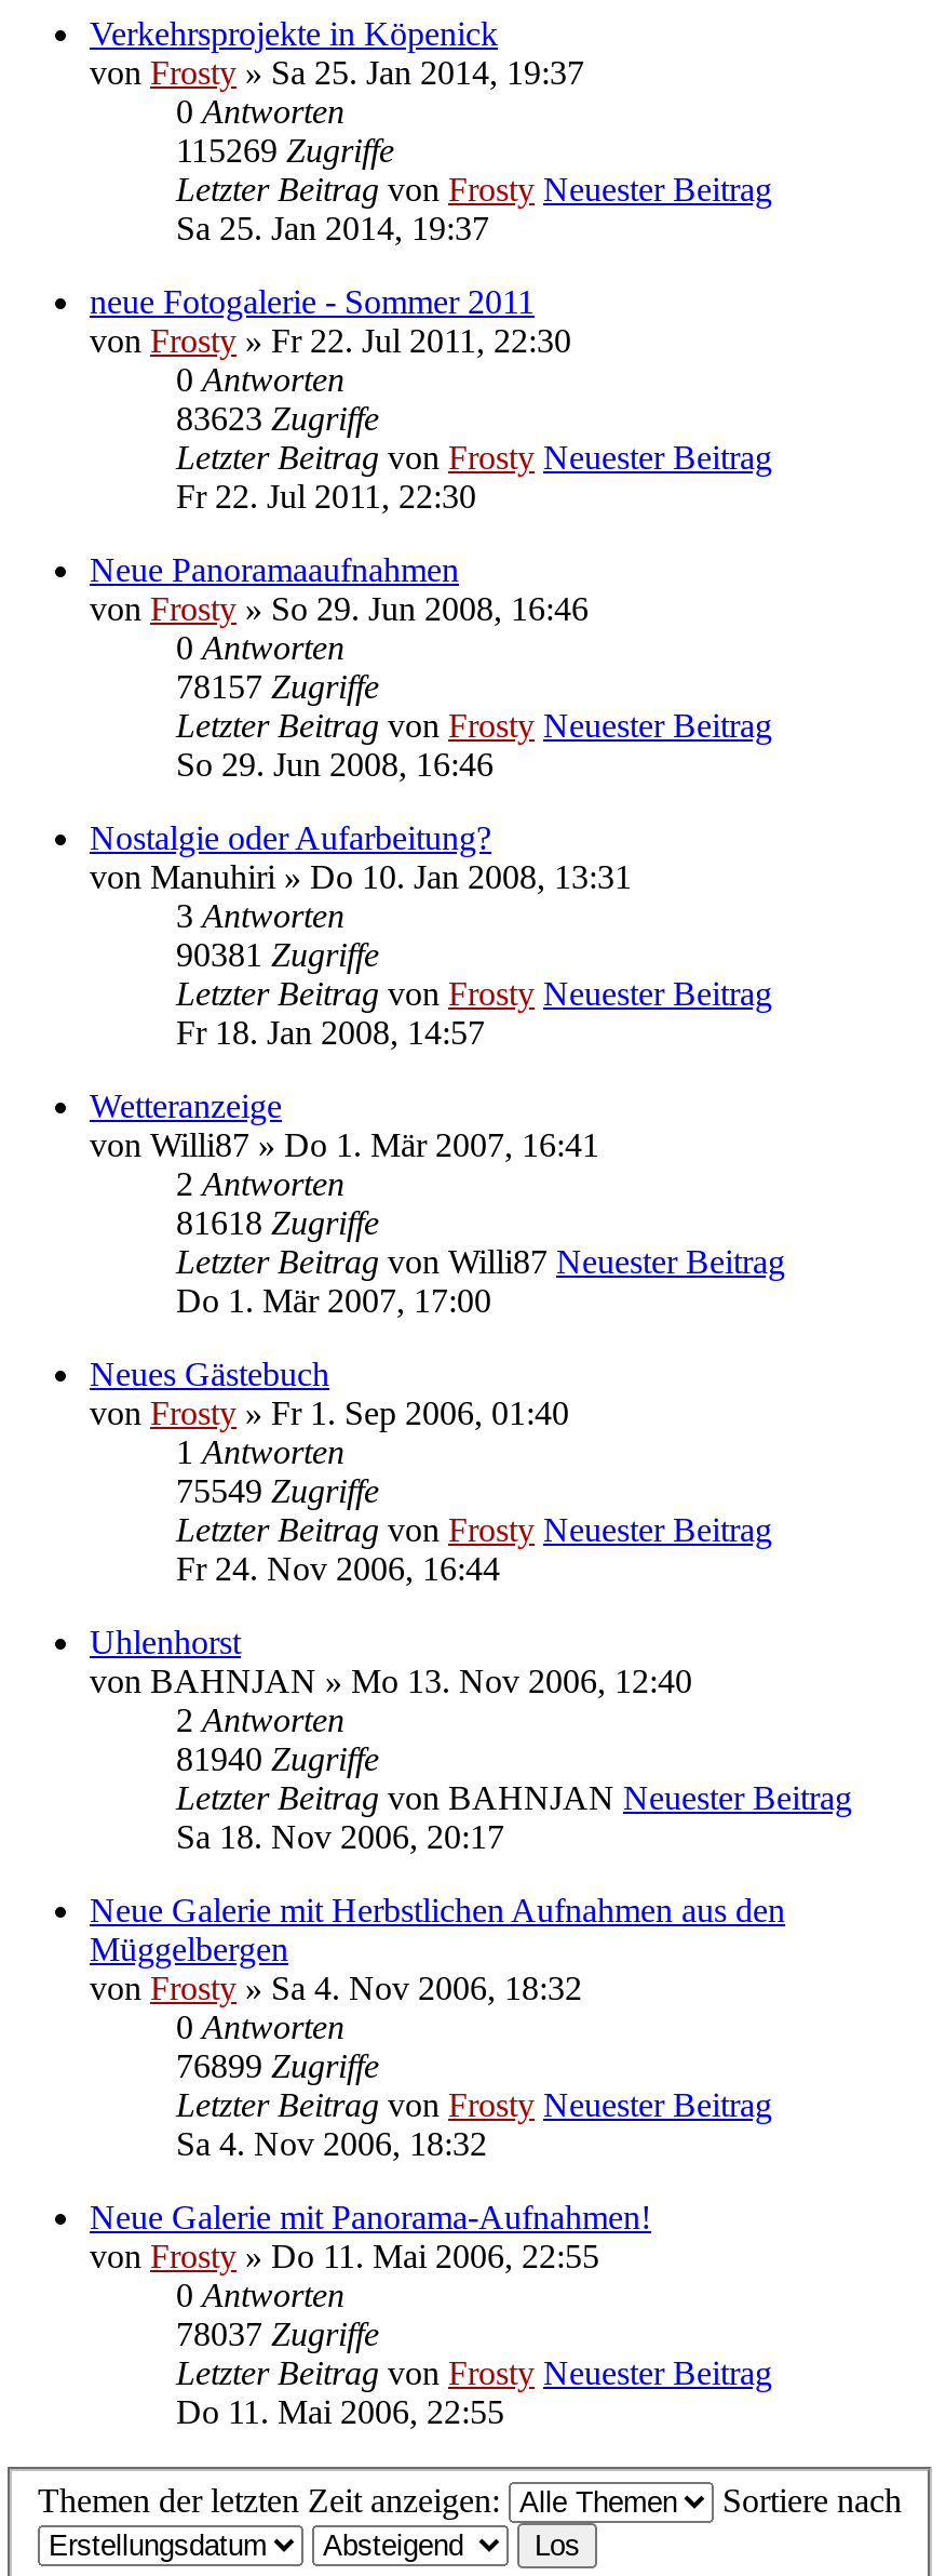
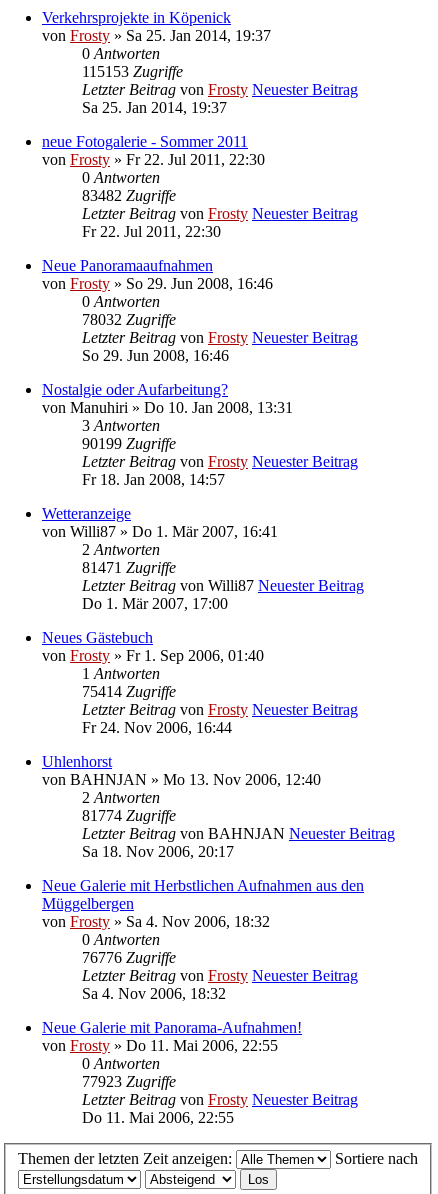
- 115269 Zugriffe
+ 115153 Zugriffe

- 83623 Zugriffe
+ 83482 Zugriffe

- 78157 Zugriffe
+ 78032 Zugriffe

- 90381 Zugriffe
+ 90199 Zugriffe

- 81618 Zugriffe
+ 81471 Zugriffe

- 75549 Zugriffe
+ 75414 Zugriffe

- 81940 Zugriffe
+ 81774 Zugriffe

- 76899 Zugriffe
+ 76776 Zugriffe

- 78037 Zugriffe
+ 77923 Zugriffe
